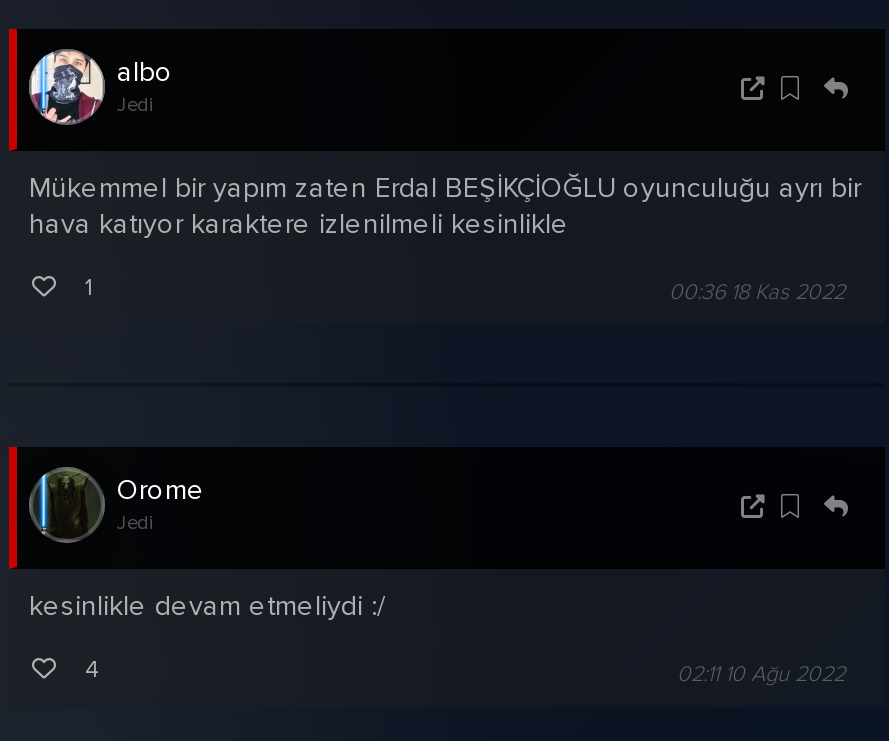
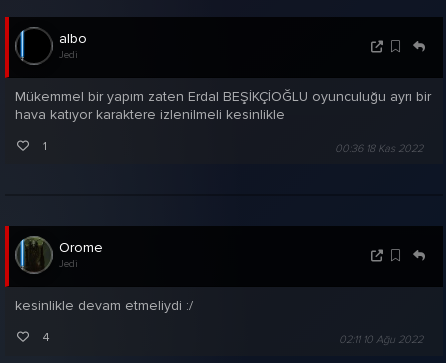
- [image]
+ [image]
